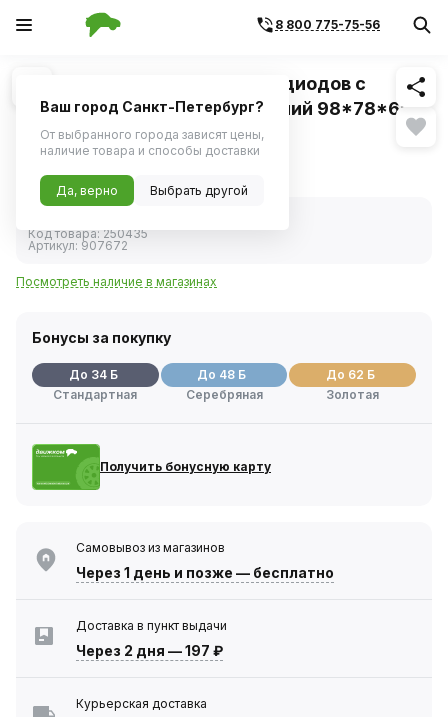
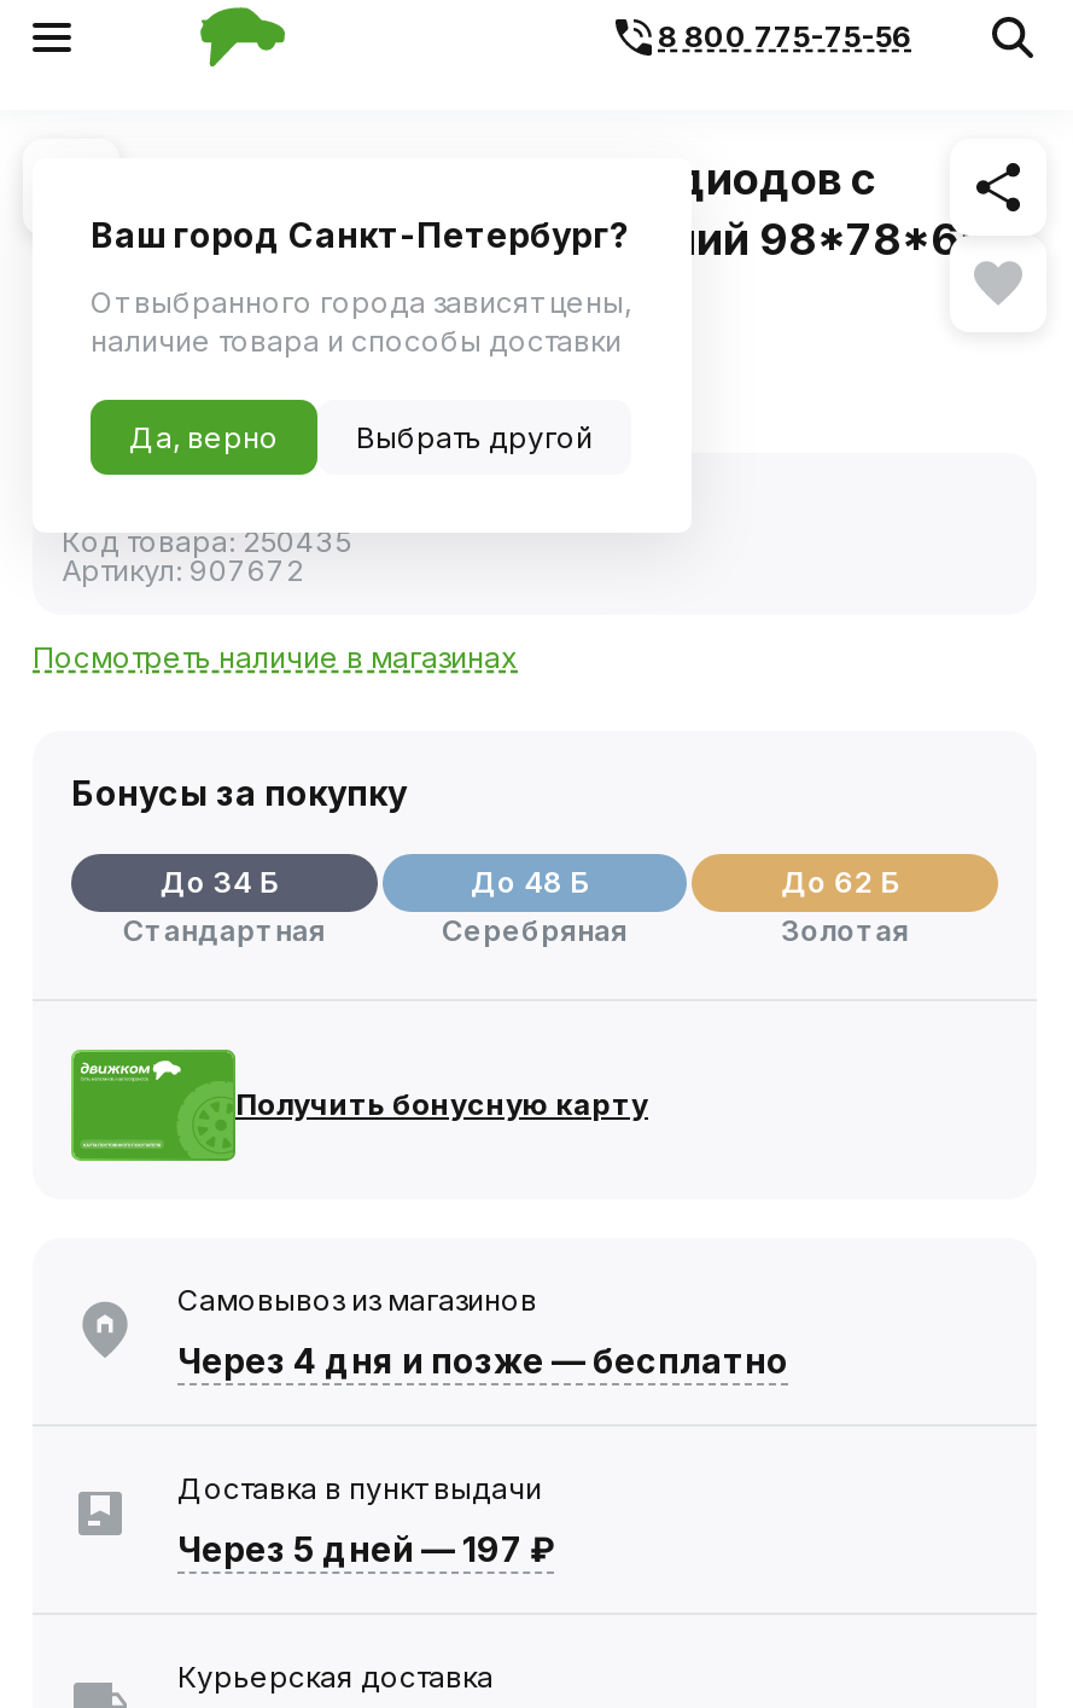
- Через 1 день и позже — бесплатно
+ Через 4 дня и позже — бесплатно

- Через 2 дня — 197 ₽
+ Через 5 дней — 197 ₽
